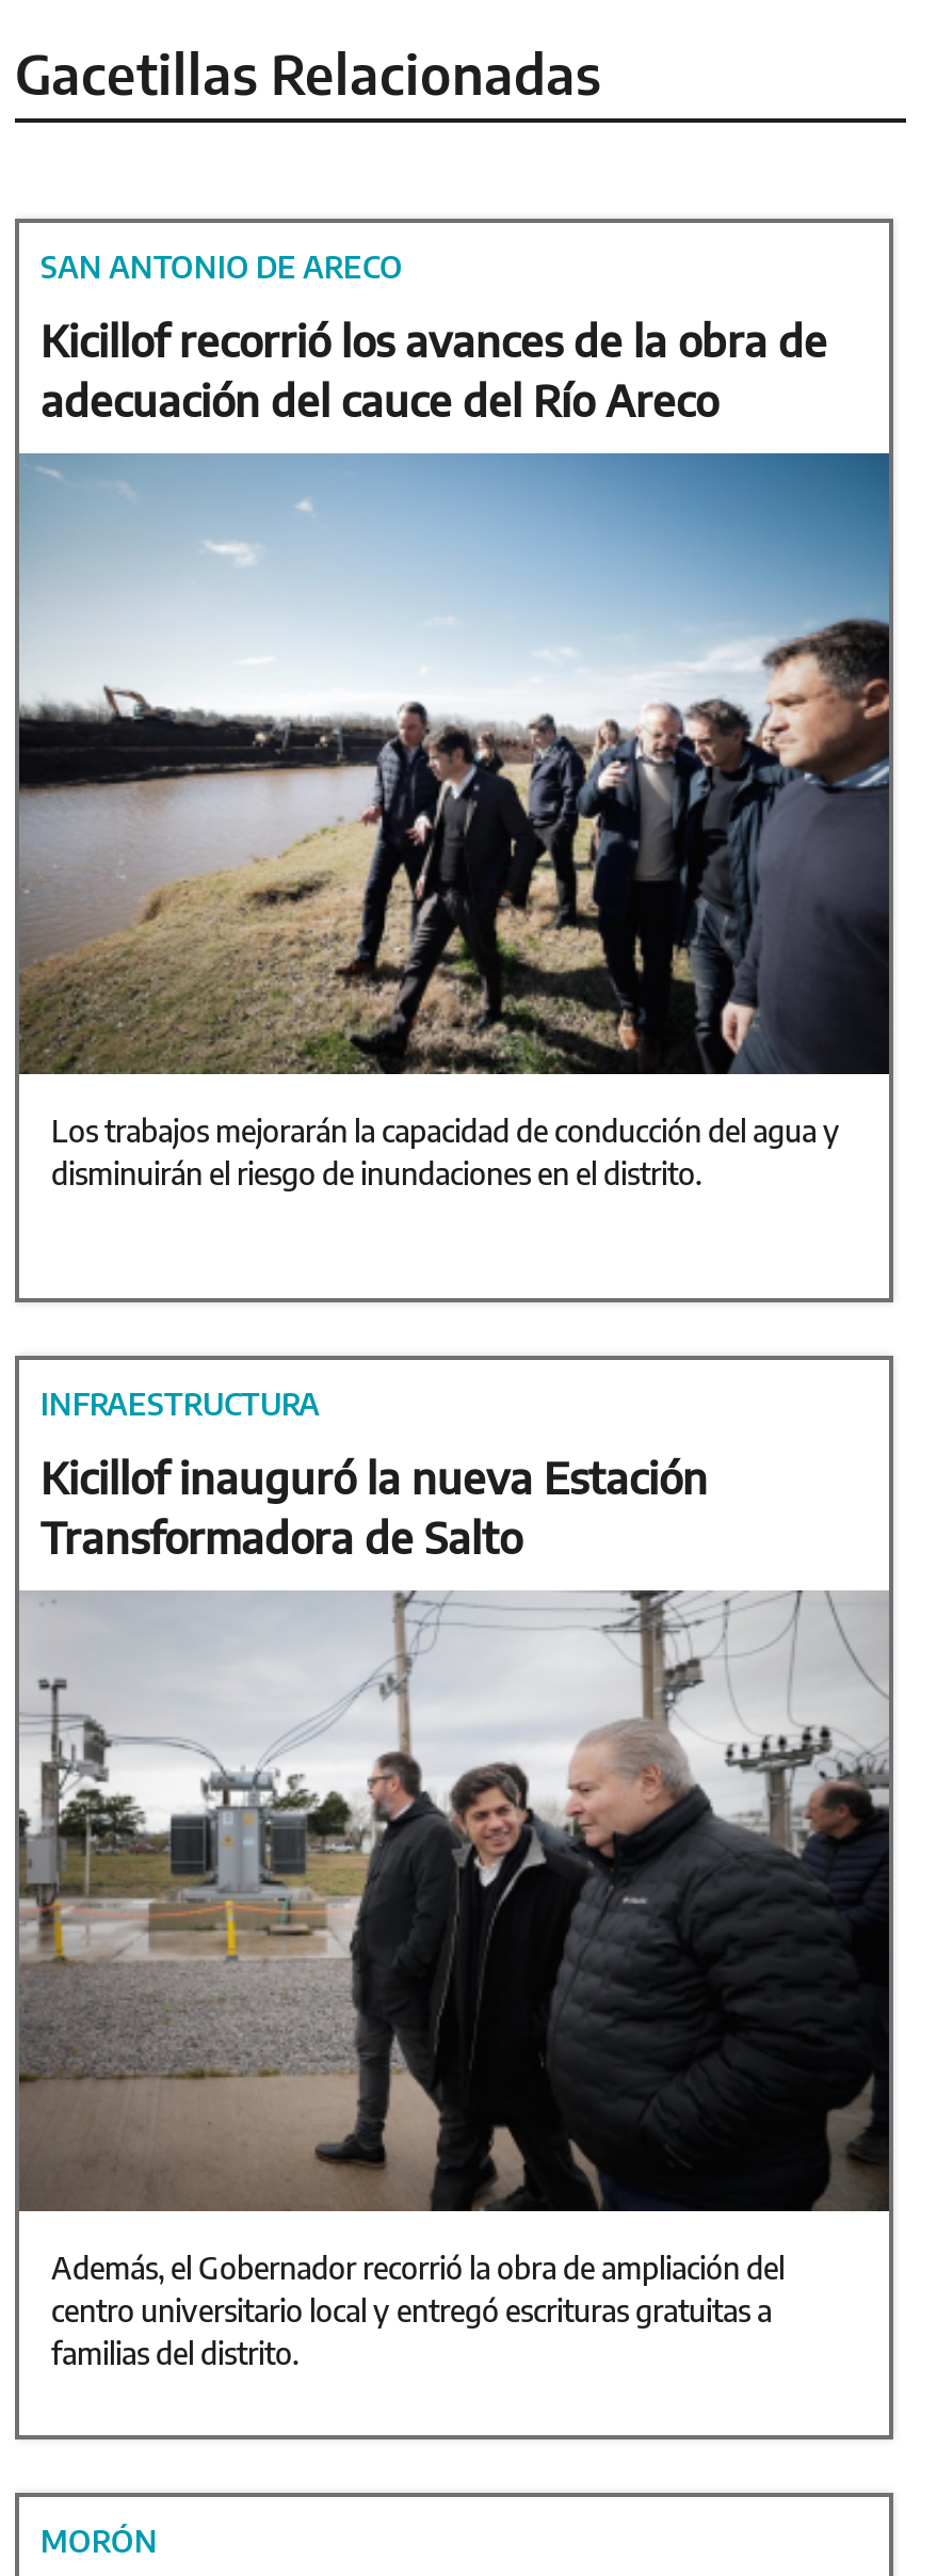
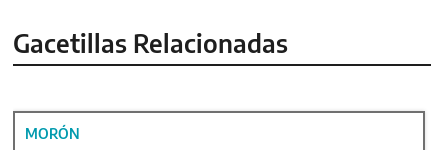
- SAN ANTONIO DE ARECO
- Kicillof recorrió los avances de la obra de
- adecuación del cauce del Río Areco

- [image]
- Los trabajos mejorarán la capacidad de conducción del agua y
- disminuirán el riesgo de inundaciones en el distrito.

- INFRAESTRUCTURA
- Kicillof inauguró la nueva Estación
- Transformadora de Salto

- [image]
- Además, el Gobernador recorrió la obra de ampliación del
- centro universitario local y entregó escrituras gratuitas a
- familias del distrito.
